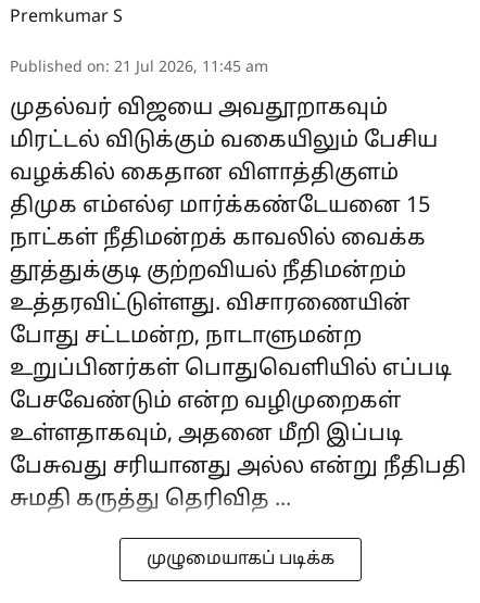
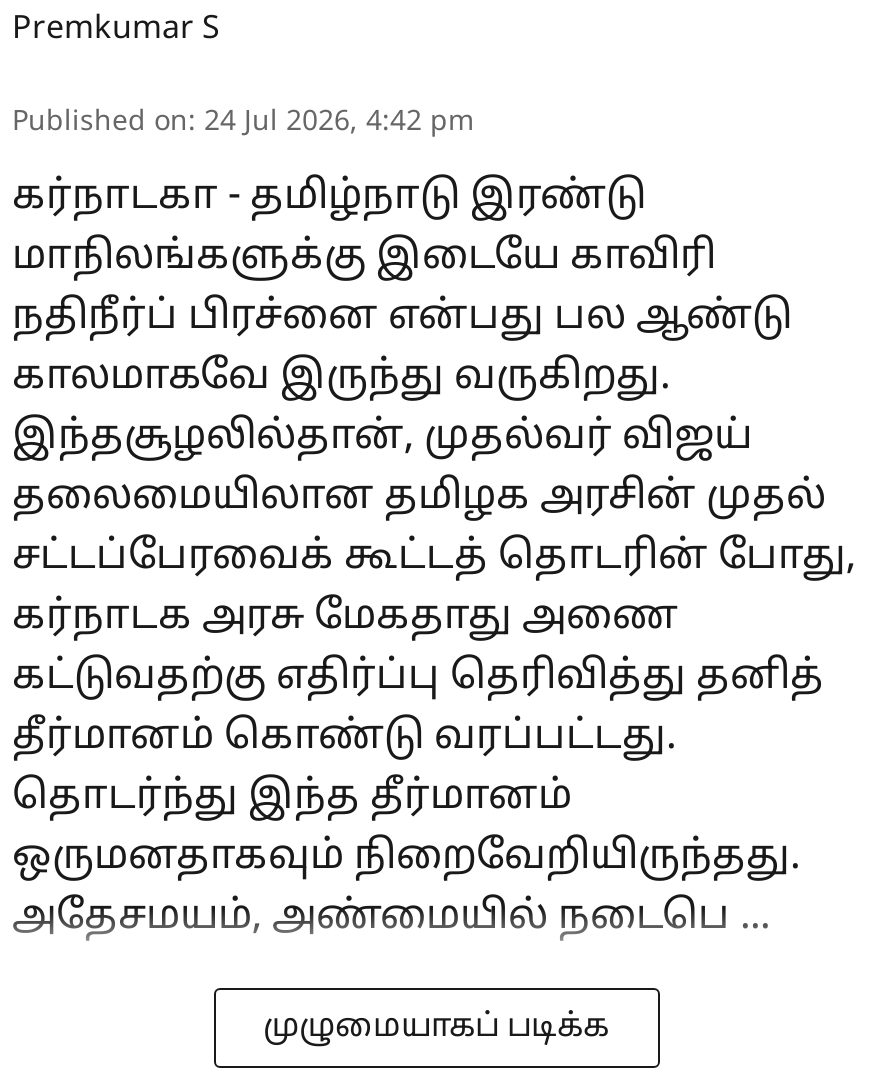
- Published on: 21 Jul 2026, 11:45 am
+ Published on: 24 Jul 2026, 4:42 pm

- முதல்வர் விஜயை அவதூறாகவும்
- மிரட்டல் விடுக்கும் வகையிலும் பேசிய
- வழக்கில் கைதான விளாத்திகுளம்
- திமுக எம்எல்ஏ மார்க்கண்டேயனை 15
- நாட்கள் நீதிமன்றக் காவலில் வைக்க
- தூத்துக்குடி குற்றவியல் நீதிமன்றம்
- உத்தரவிட்டுள்ளது. விசாரணையின்
- போது சட்டமன்ற, நாடாளுமன்ற
- உறுப்பினர்கள் பொதுவெளியில் எப்படி
- பேசவேண்டும் என்ற வழிமுறைகள்
- உள்ளதாகவும், அதனை மீறி இப்படி
- பேசுவது சரியானது அல்ல என்று நீதிபதி
- சுமதி கருத்து தெரிவித ...
+ கர்நாடகா - தமிழ்நாடு இரண்டு
+ மாநிலங்களுக்கு இடையே காவிரி
+ நதிநீர்ப் பிரச்னை என்பது பல ஆண்டு
+ காலமாகவே இருந்து வருகிறது.
+ இந்தசூழலில்தான், முதல்வர் விஜய்
+ தலைமையிலான தமிழக அரசின் முதல்
+ சட்டப்பேரவைக் கூட்டத் தொடரின் போது,
+ கர்நாடக அரசு மேகதாது அணை
+ கட்டுவதற்கு எதிர்ப்பு தெரிவித்து தனித்
+ தீர்மானம் கொண்டு வரப்பட்டது.
+ தொடர்ந்து இந்த தீர்மானம்
+ ஒருமனதாகவும் நிறைவேறியிருந்தது.
+ அதேசமயம், அண்மையில் நடைபெ ...
